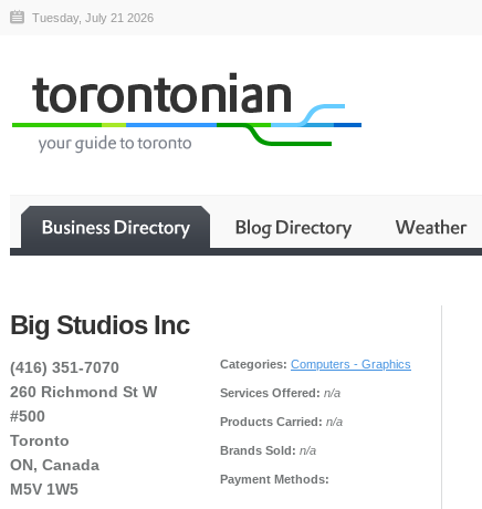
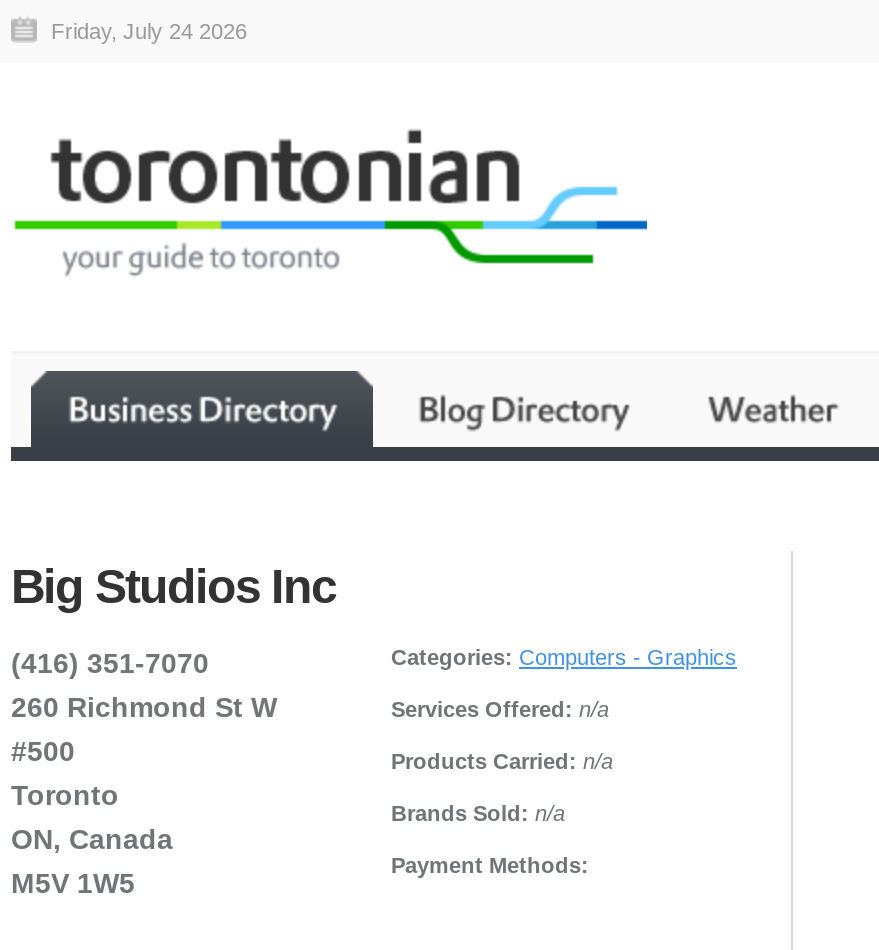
- Tuesday, July 21 2026
+ Friday, July 24 2026
